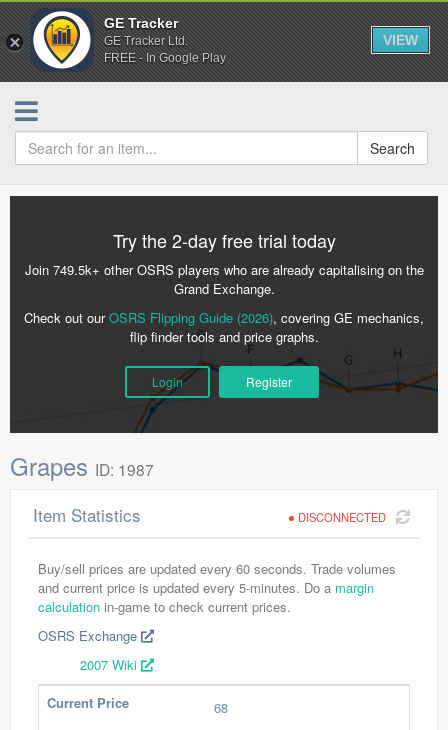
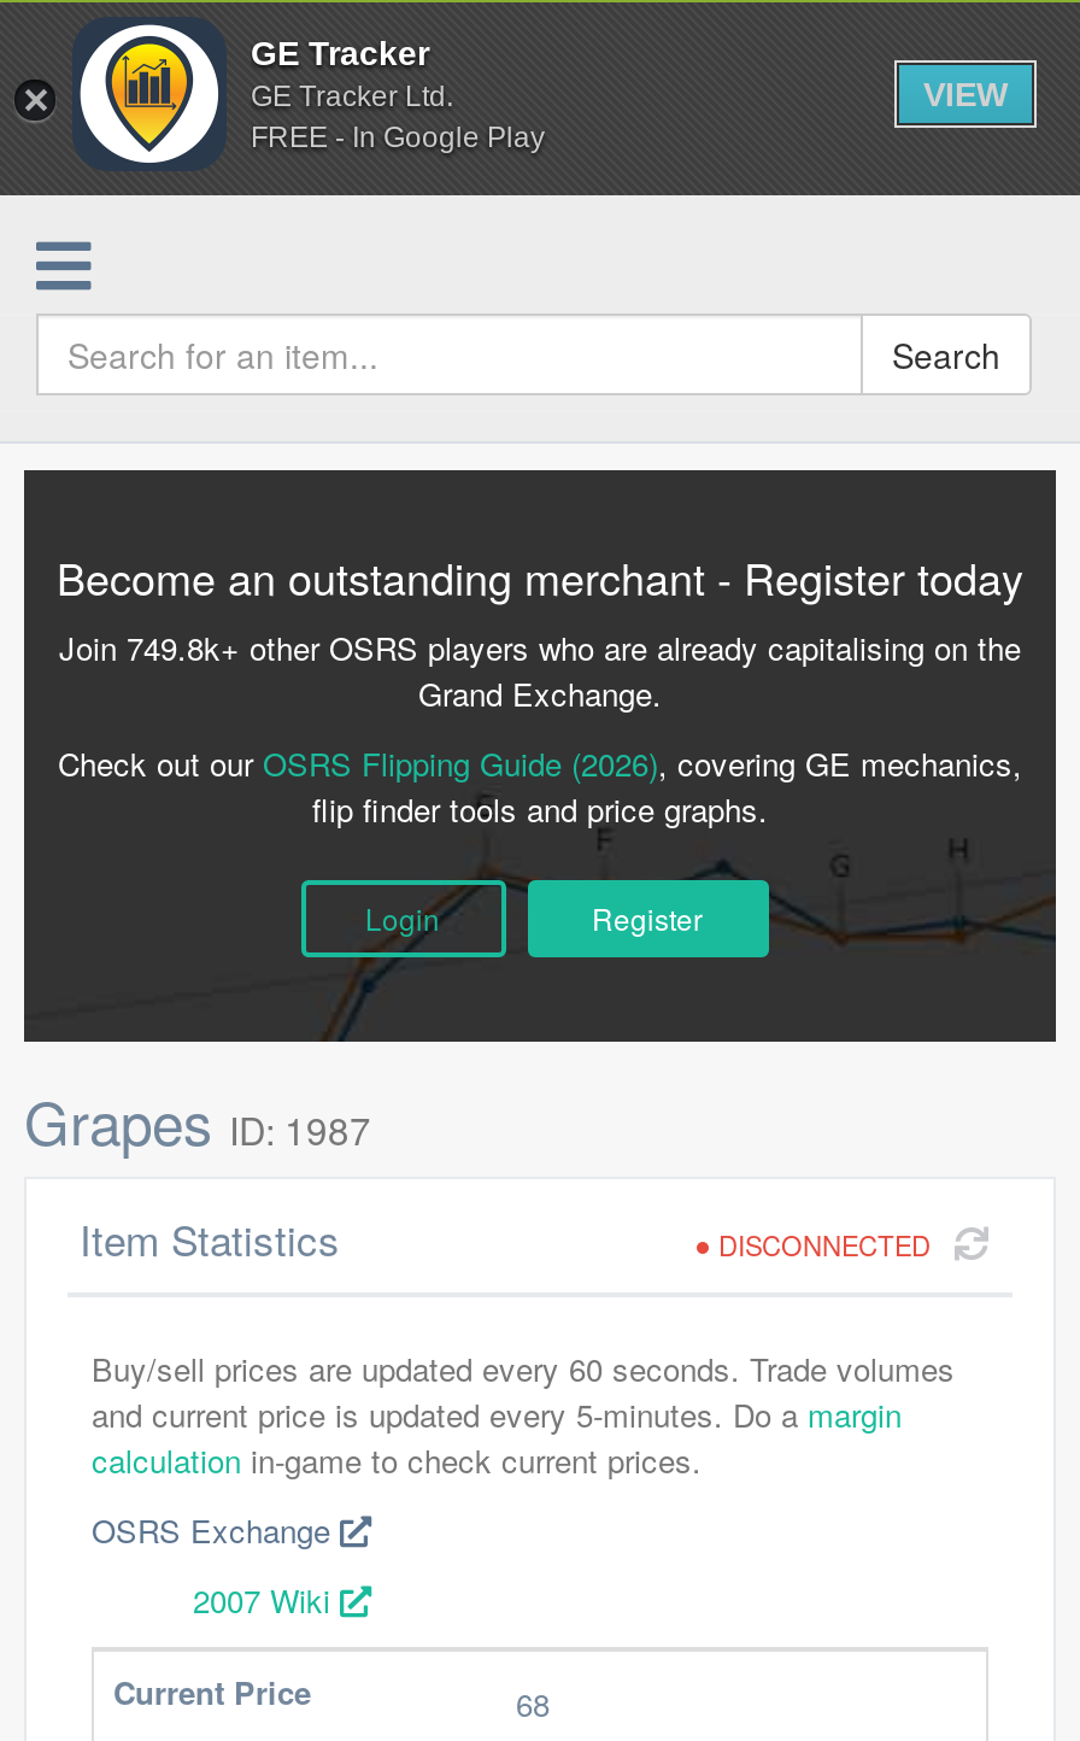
- Try the 2-day free trial today
- Join 749.5k+ other OSRS players who are already capitalising on the
+ Become an outstanding merchant - Register today
+ Join 749.8k+ other OSRS players who are already capitalising on the
